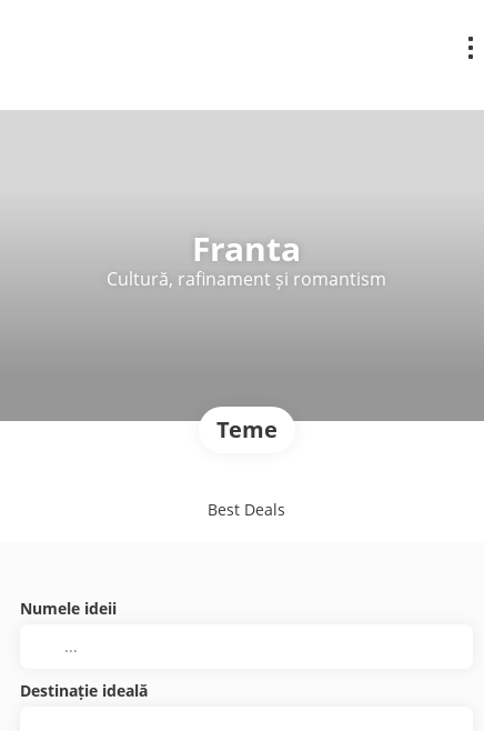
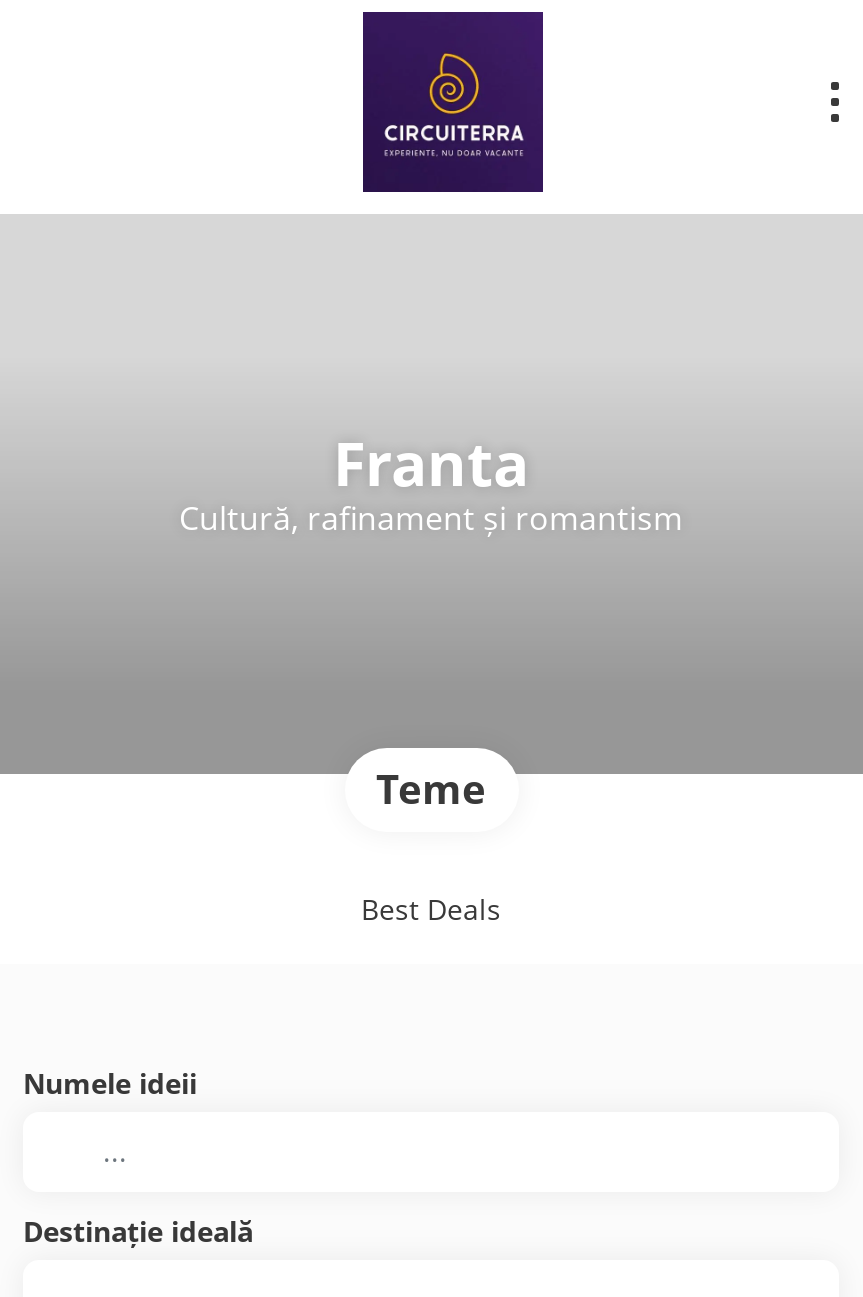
+ [image]
